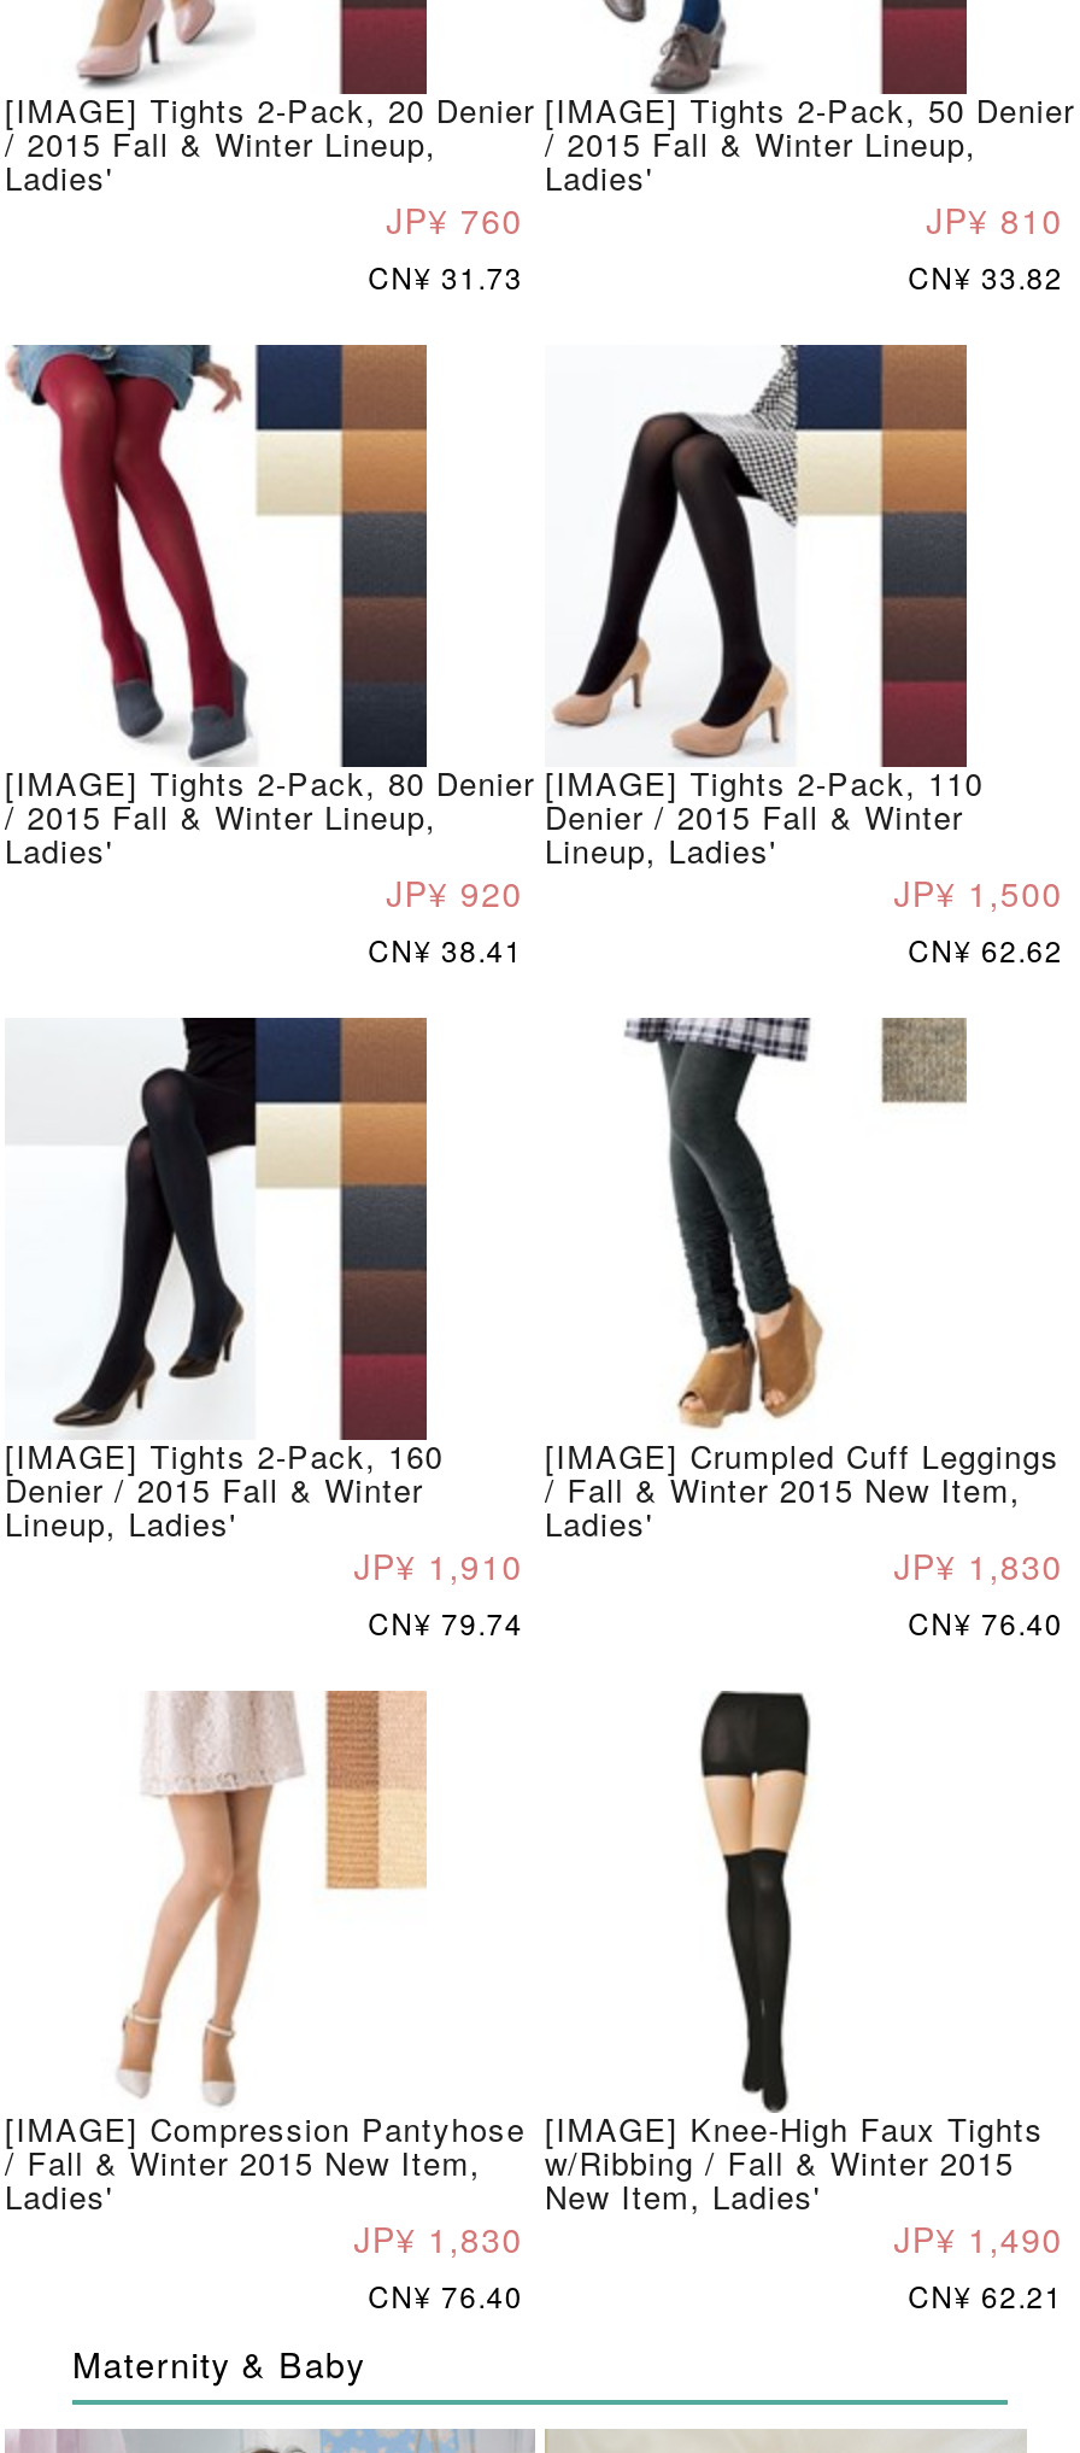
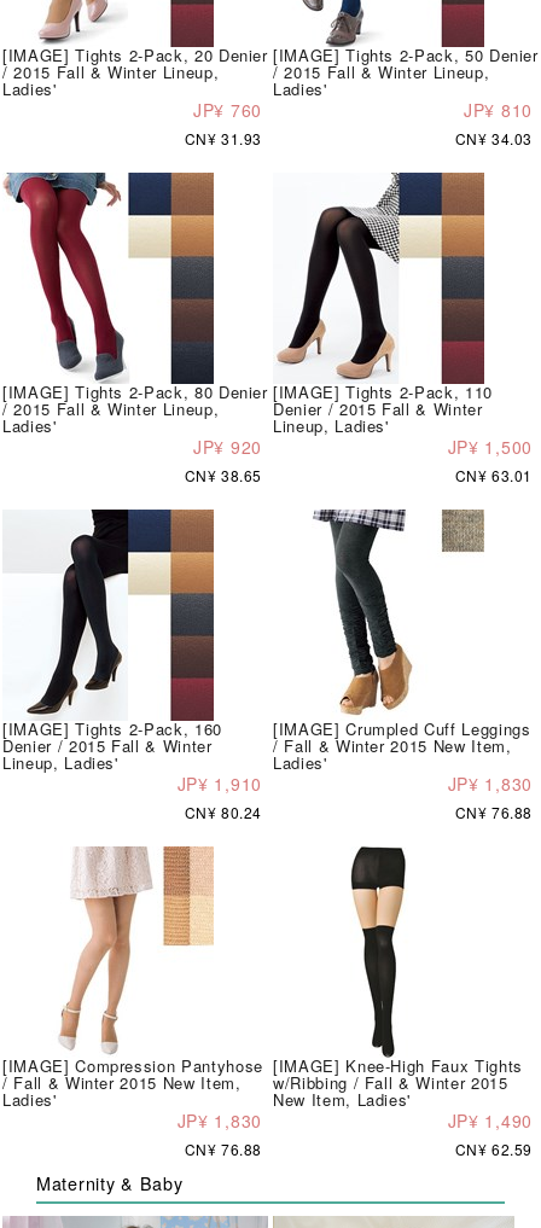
- CN¥ 31.73
+ CN¥ 31.93

- CN¥ 33.82
+ CN¥ 34.03

- CN¥ 38.41
+ CN¥ 38.65

- CN¥ 62.62
+ CN¥ 63.01

- CN¥ 79.74
+ CN¥ 80.24

- CN¥ 76.40
+ CN¥ 76.88

- CN¥ 76.40
+ CN¥ 76.88

- CN¥ 62.21
+ CN¥ 62.59
